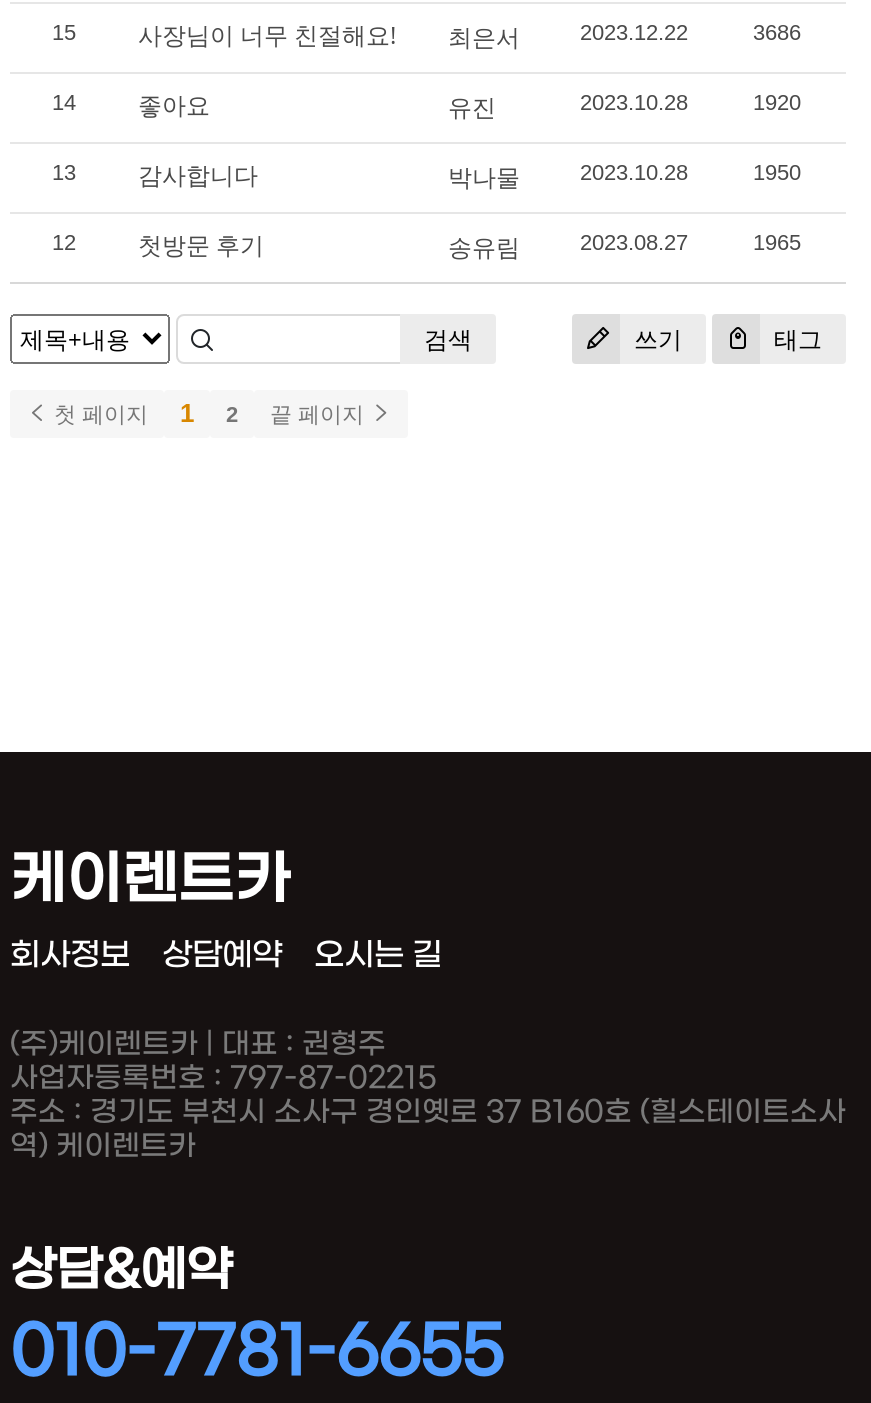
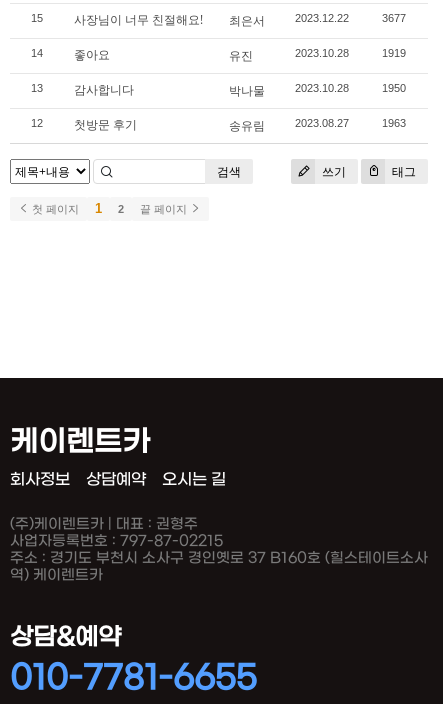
- 3686
+ 3677

- 1920
+ 1919

- 1965
+ 1963
